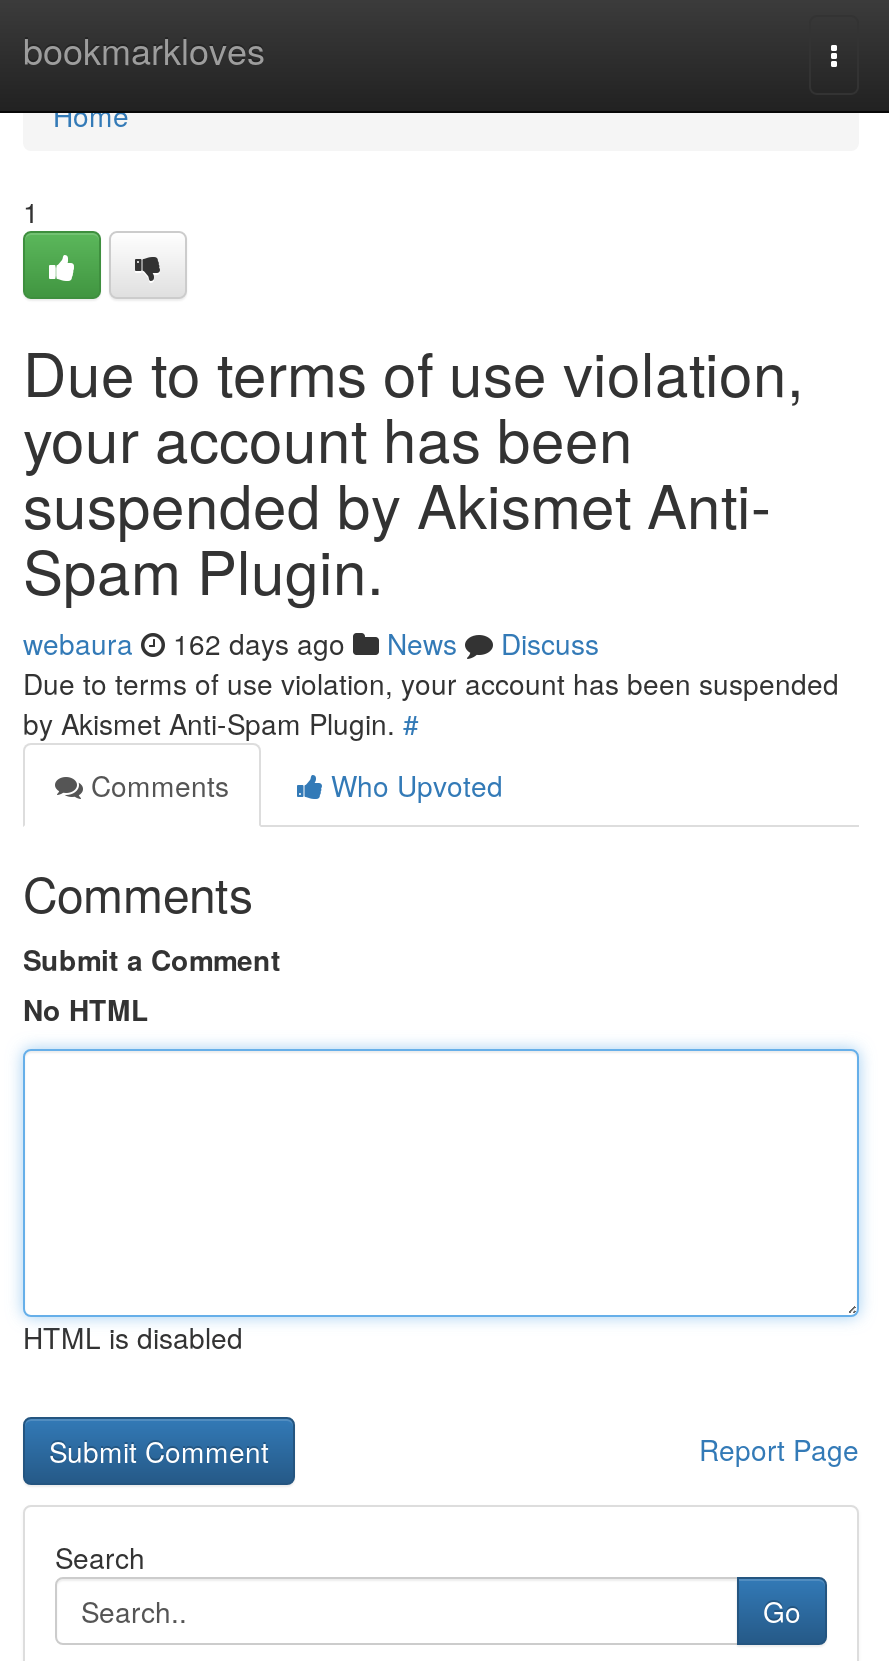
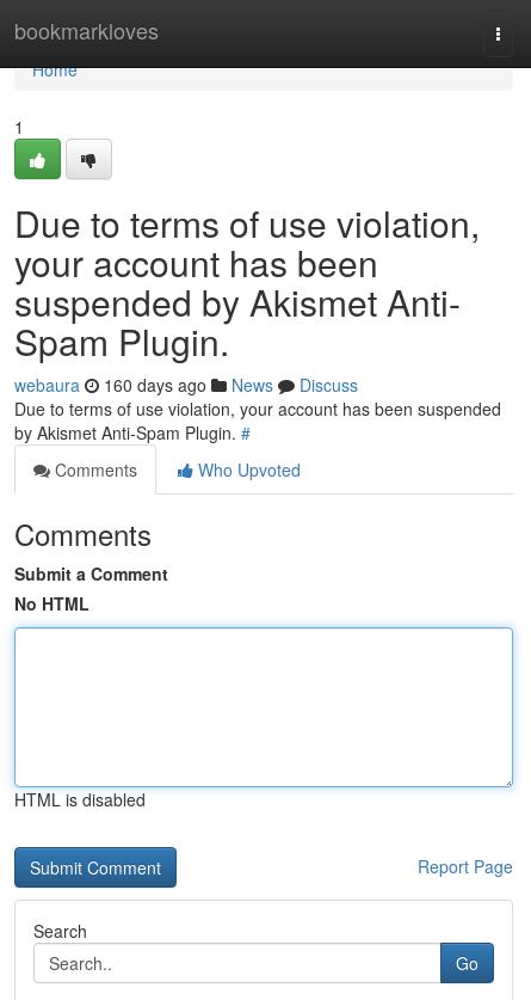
- webaura 162 days ago News Discuss
+ webaura 160 days ago News Discuss
